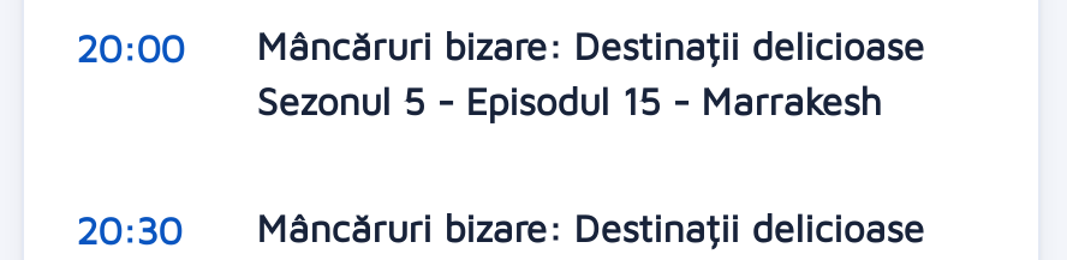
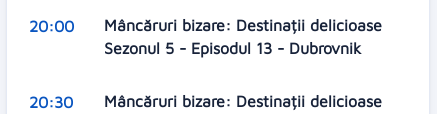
- Sezonul 5 - Episodul 15 - Marrakesh
+ Sezonul 5 - Episodul 13 - Dubrovnik
